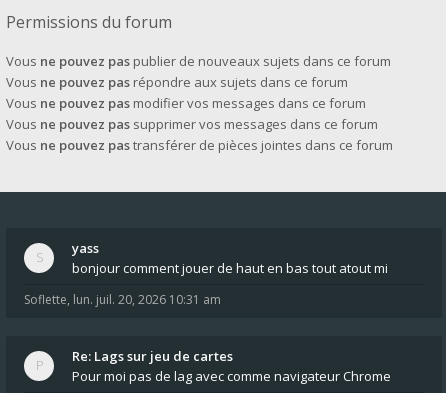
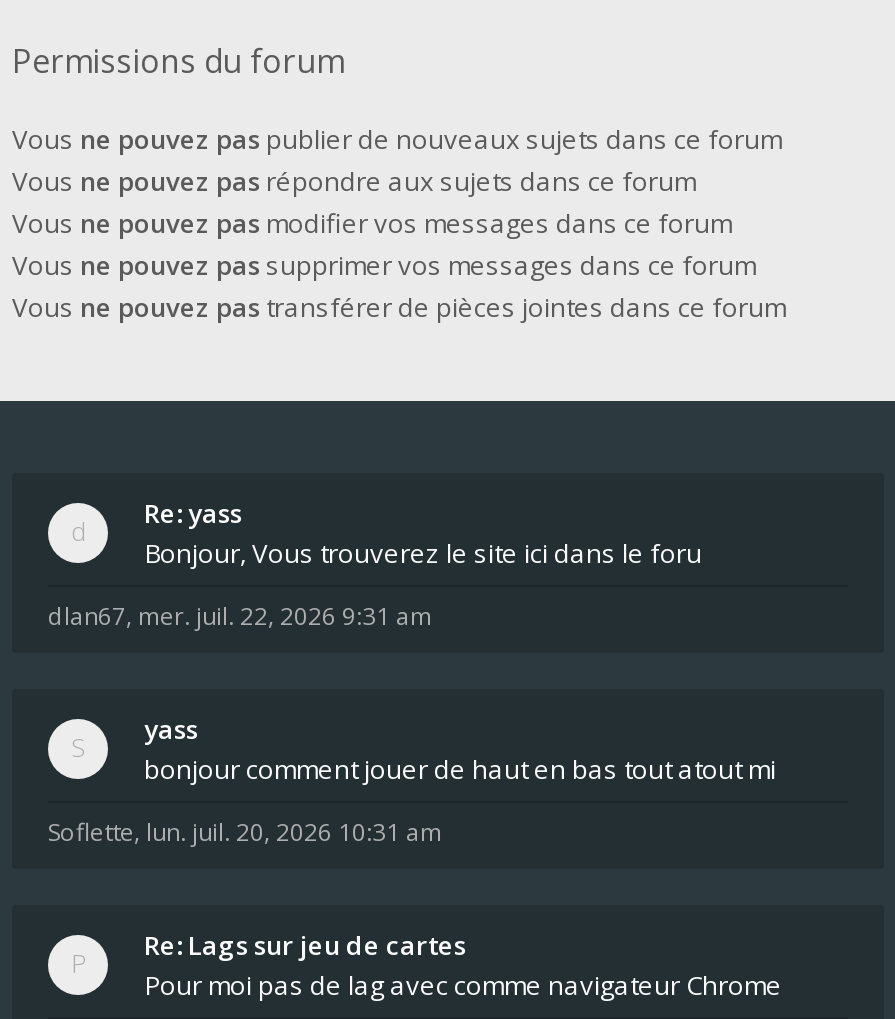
+ Re: yass
+ Bonjour, Vous trouverez le site ici dans le foru
+ dlan67, mer. juil. 22, 2026 9:31 am
